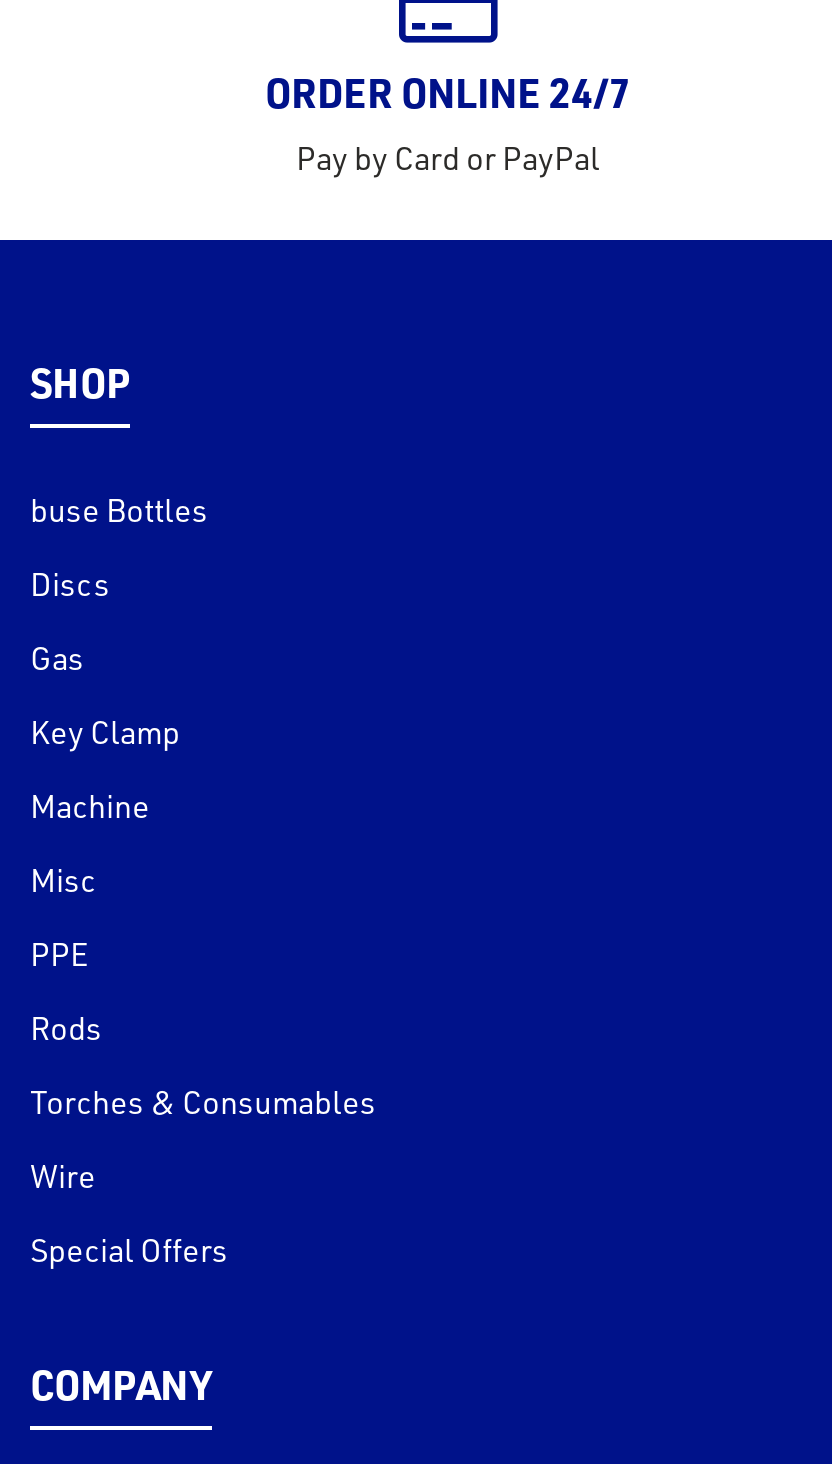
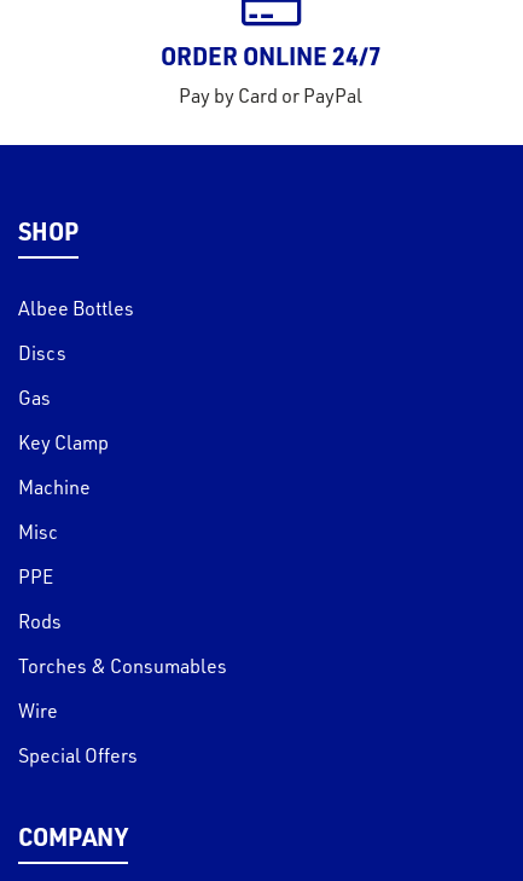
- buse Bottles
+ Albee Bottles
